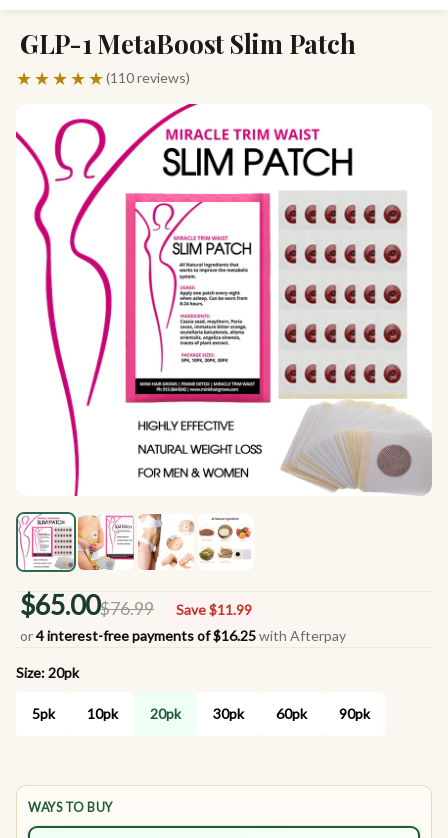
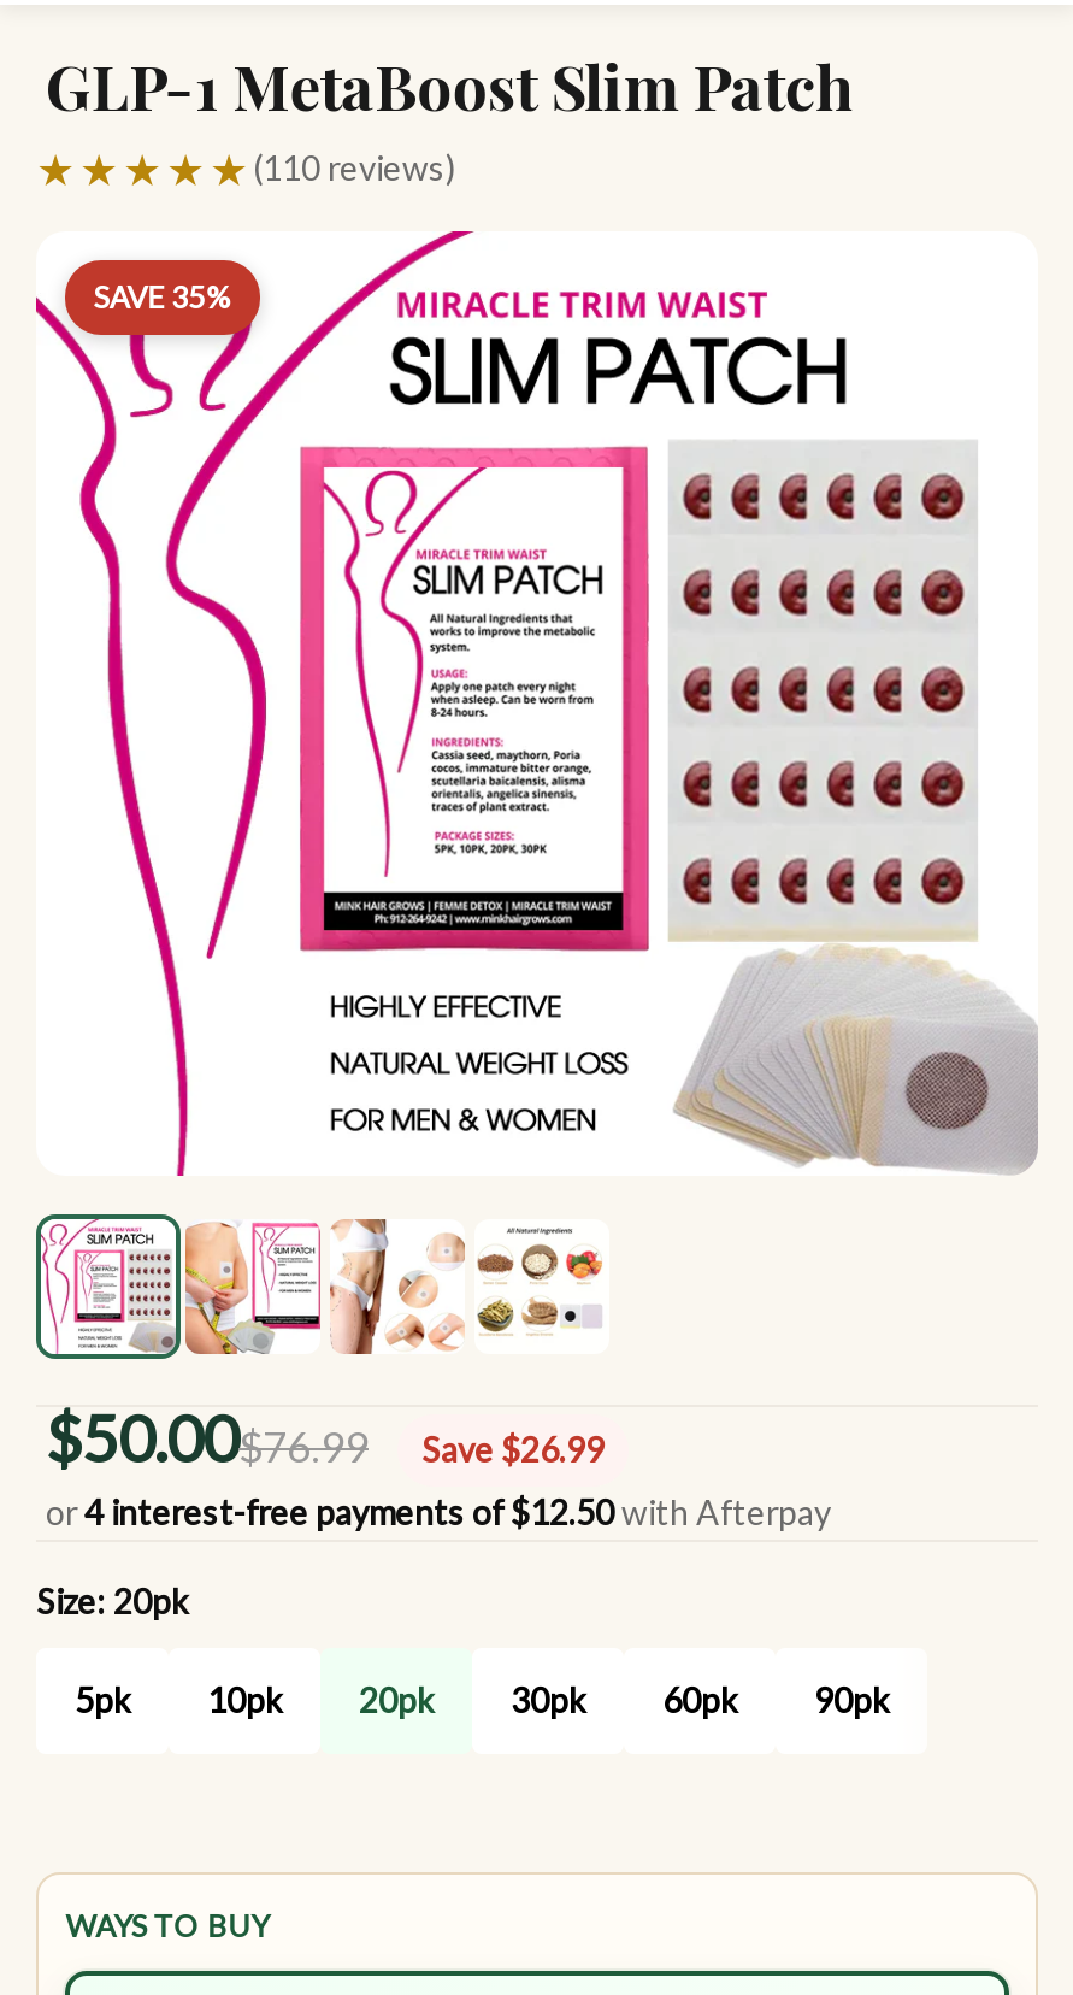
+ SAVE 35%

- $65.00$76.99
+ $50.00$76.99

- Save $11.99
+ Save $26.99

- or 4 interest-free payments of $16.25with Afterpay
+ or 4 interest-free payments of $12.50with Afterpay
